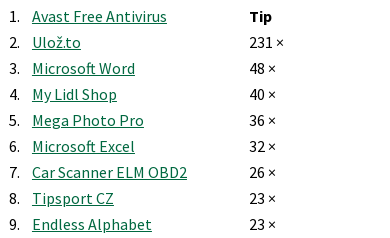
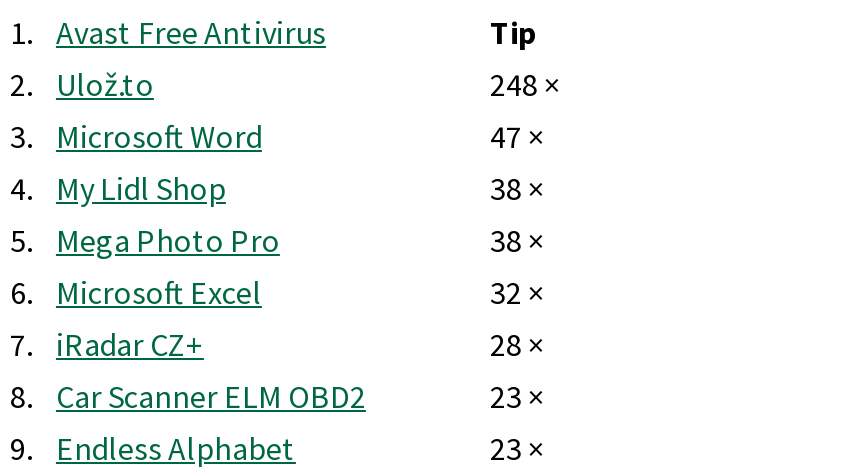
- 231 ×
+ 248 ×

- 48 ×
+ 47 ×

- 40 ×
+ 38 ×

- 36 ×
+ 38 ×

- 7. Car Scanner ELM OBD2
- 26 ×
- 8. Tipsport CZ
+ 7. iRadar CZ+
+ 28 ×
+ 8. Car Scanner ELM OBD2
